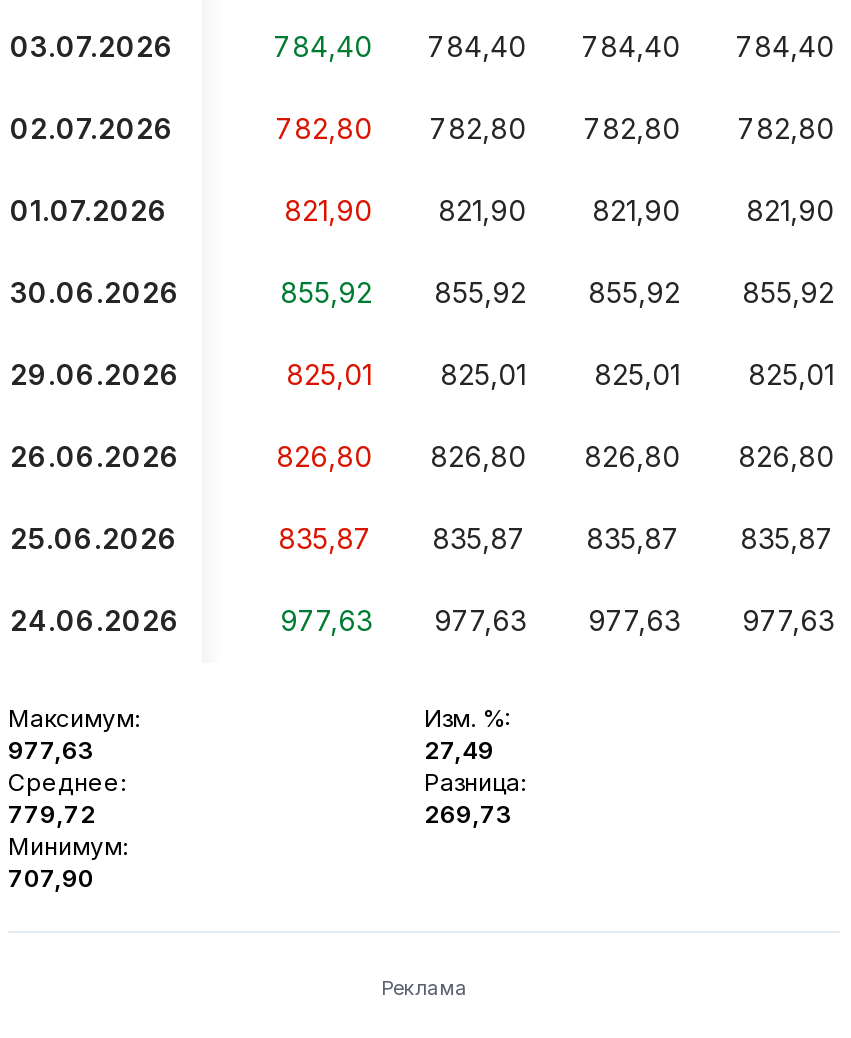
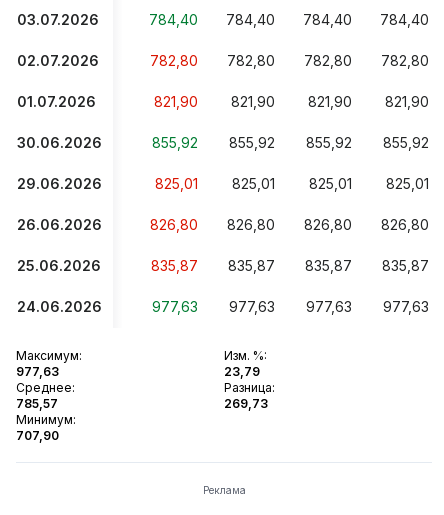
- 27,49
+ 23,79

- 779,72
+ 785,57
